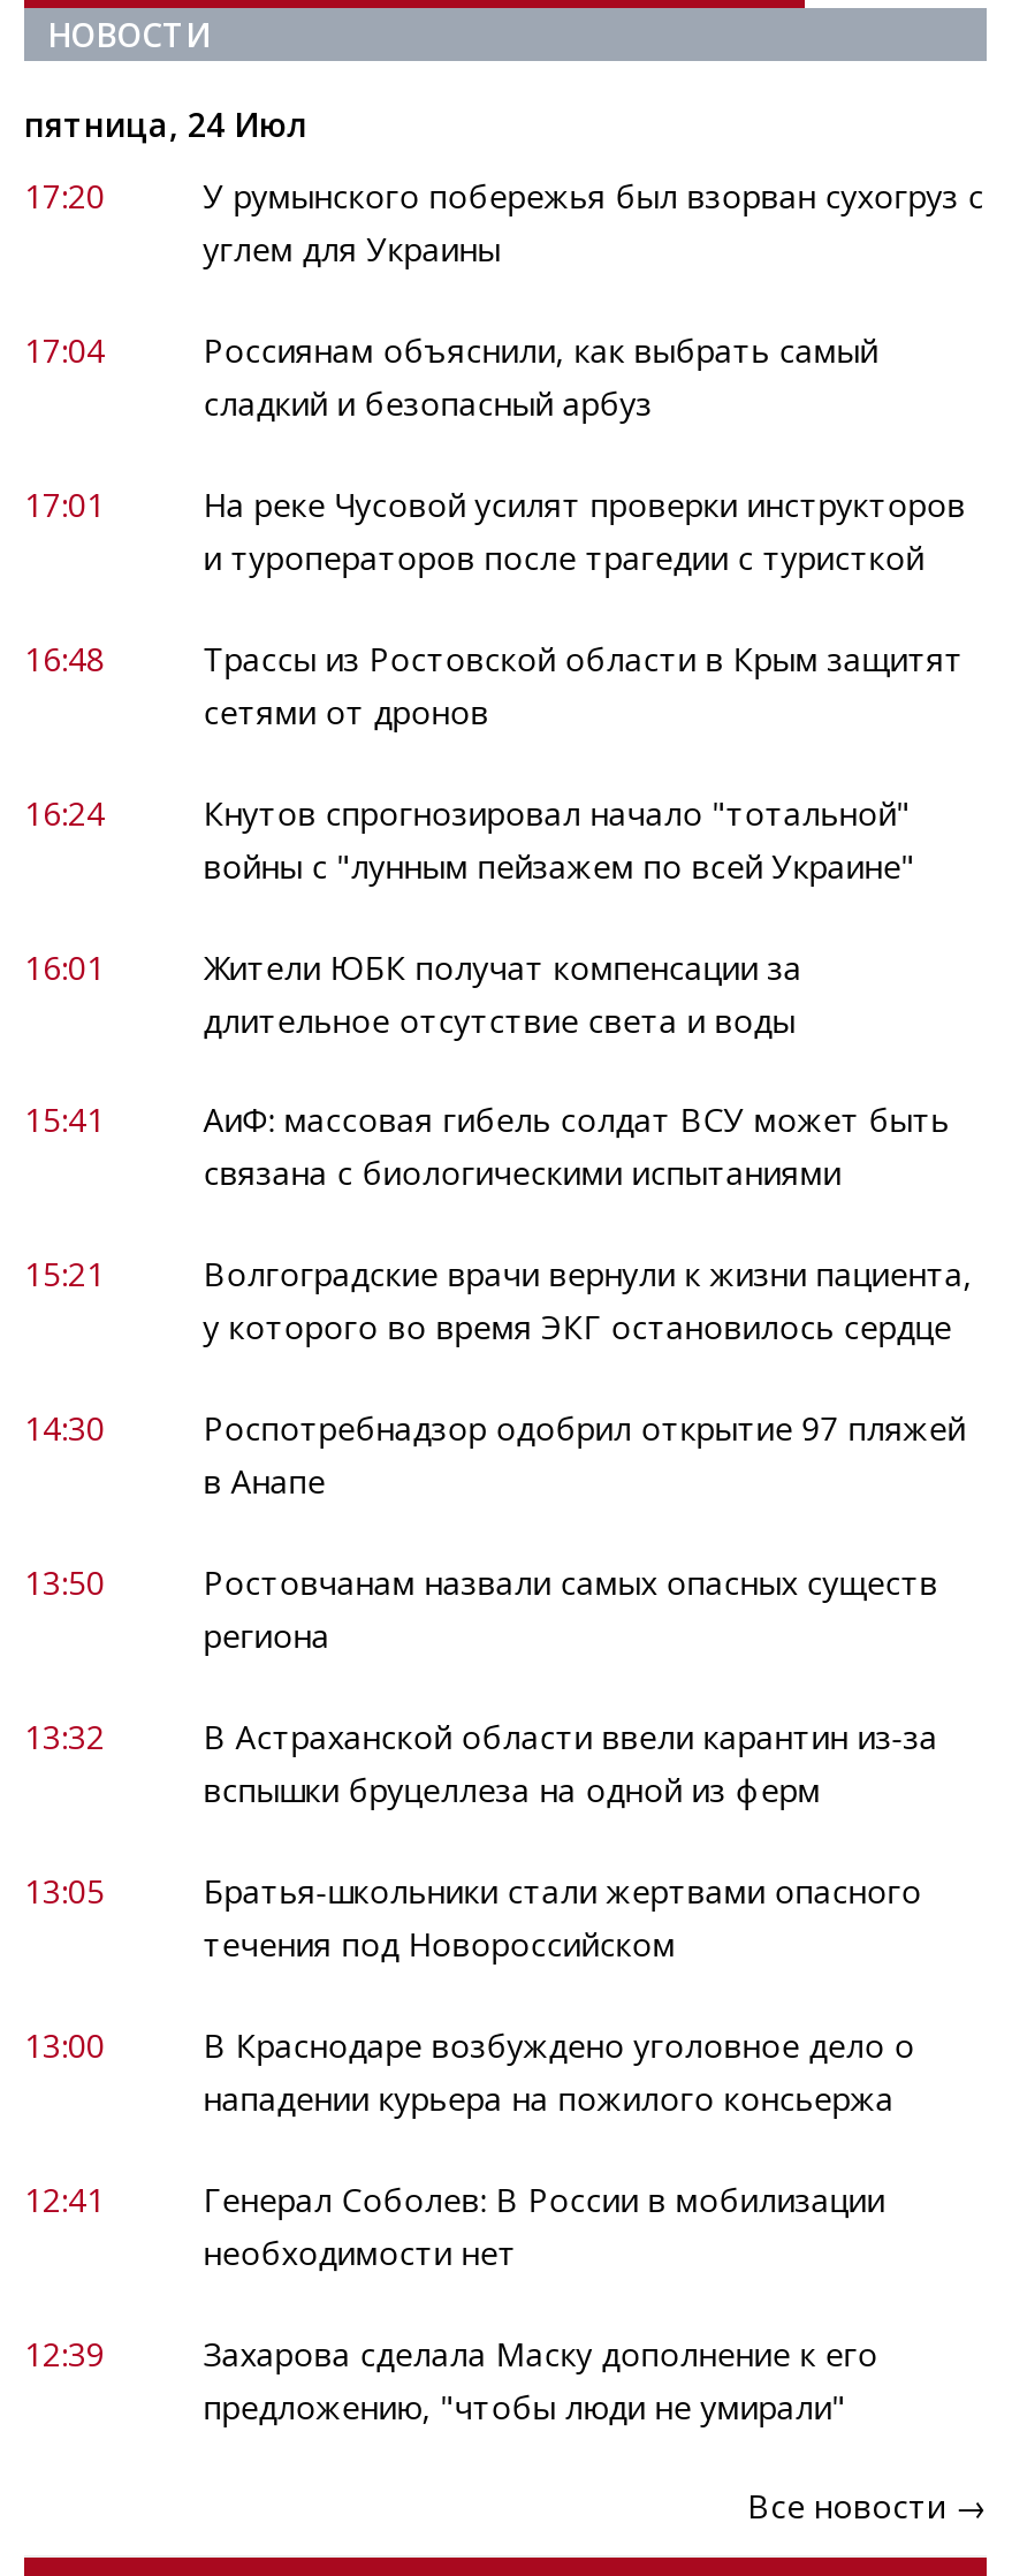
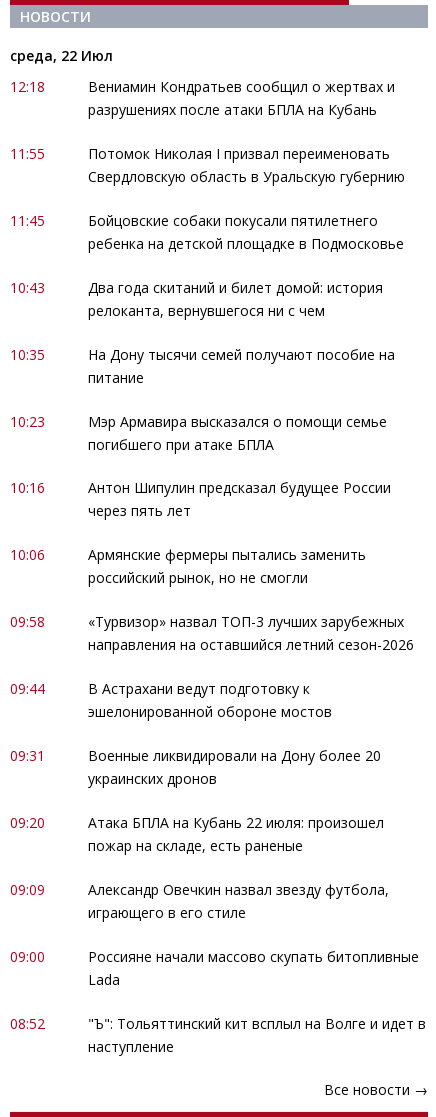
- пятница, 24 Июл
+ среда, 22 Июл

- 17:20
- У румынского побережья был взорван сухогруз с
- углем для Украины
+ 12:18
+ Вениамин Кондратьев сообщил о жертвах и
+ разрушениях после атаки БПЛА на Кубань

- 17:04
- Россиянам объяснили, как выбрать самый
- сладкий и безопасный арбуз
+ 11:55
+ Потомок Николая I призвал переименовать
+ Свердловскую область в Уральскую губернию

- 17:01
- На реке Чусовой усилят проверки инструкторов
- и туроператоров после трагедии с туристкой
+ 11:45
+ Бойцовские собаки покусали пятилетнего
+ ребенка на детской площадке в Подмосковье

- 16:48
- Трассы из Ростовской области в Крым защитят
- сетями от дронов
+ 10:43
+ Два года скитаний и билет домой: история
+ релоканта, вернувшегося ни с чем

- 16:24
- Кнутов спрогнозировал начало "тотальной"
- войны с "лунным пейзажем по всей Украине"
+ 10:35
+ На Дону тысячи семей получают пособие на
+ питание

- 16:01
- Жители ЮБК получат компенсации за
- длительное отсутствие света и воды
+ 10:23
+ Мэр Армавира высказался о помощи семье
+ погибшего при атаке БПЛА

- 15:41
- АиФ: массовая гибель солдат ВСУ может быть
- связана с биологическими испытаниями
+ 10:16
+ Антон Шипулин предсказал будущее России
+ через пять лет

- 15:21
- Волгоградские врачи вернули к жизни пациента,
- у которого во время ЭКГ остановилось сердце
+ 10:06
+ Армянские фермеры пытались заменить
+ российский рынок, но не смогли

- 14:30
- Роспотребнадзор одобрил открытие 97 пляжей
- в Анапе
+ 09:58
+ «Турвизор» назвал ТОП-3 лучших зарубежных
+ направления на оставшийся летний сезон-2026

- 13:50
- Ростовчанам назвали самых опасных существ
- региона
+ 09:44
+ В Астрахани ведут подготовку к
+ эшелонированной обороне мостов

- 13:32
- В Астраханской области ввели карантин из-за
- вспышки бруцеллеза на одной из ферм
+ 09:31
+ Военные ликвидировали на Дону более 20
+ украинских дронов

- 13:05
- Братья-школьники стали жертвами опасного
- течения под Новороссийском
+ 09:20
+ Атака БПЛА на Кубань 22 июля: произошел
+ пожар на складе, есть раненые

- 13:00
- В Краснодаре возбуждено уголовное дело о
- нападении курьера на пожилого консьержа
+ 09:09
+ Александр Овечкин назвал звезду футбола,
+ играющего в его стиле

- 12:41
- Генерал Соболев: В России в мобилизации
- необходимости нет
+ 09:00
+ Россияне начали массово скупать битопливные
+ Lada

- 12:39
- Захарова сделала Маску дополнение к его
- предложению, "чтобы люди не умирали"
+ 08:52
+ "Ъ": Тольяттинский кит всплыл на Волге и идет в
+ наступление
